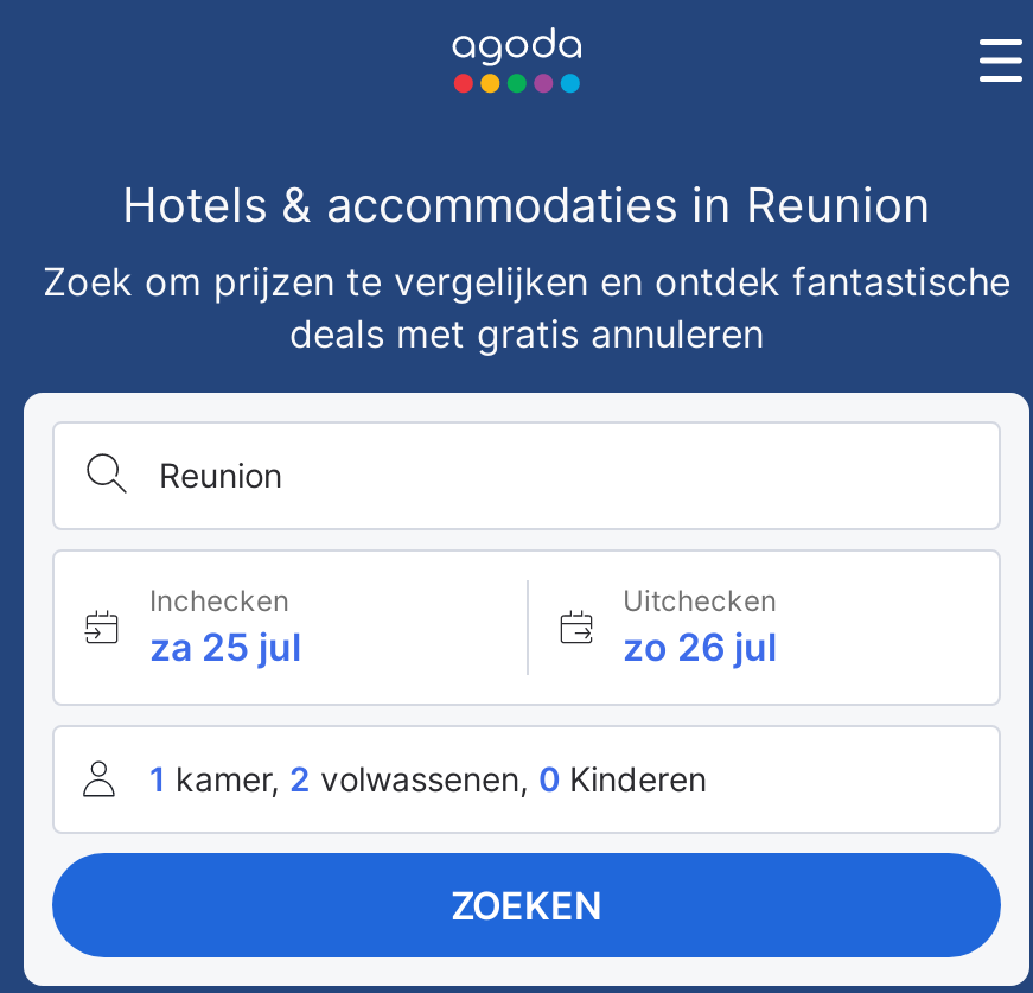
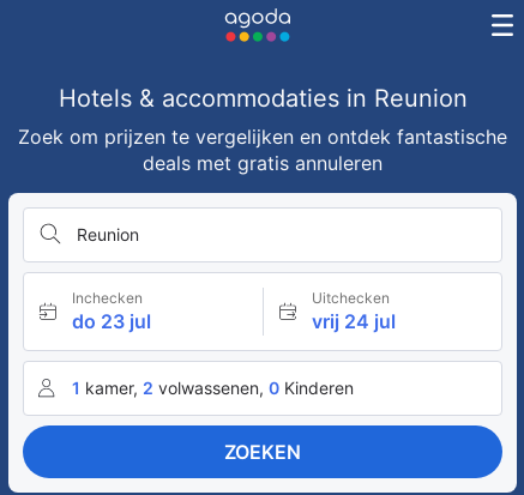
- za 25 jul
+ do 23 jul

- zo 26 jul
+ vrij 24 jul
